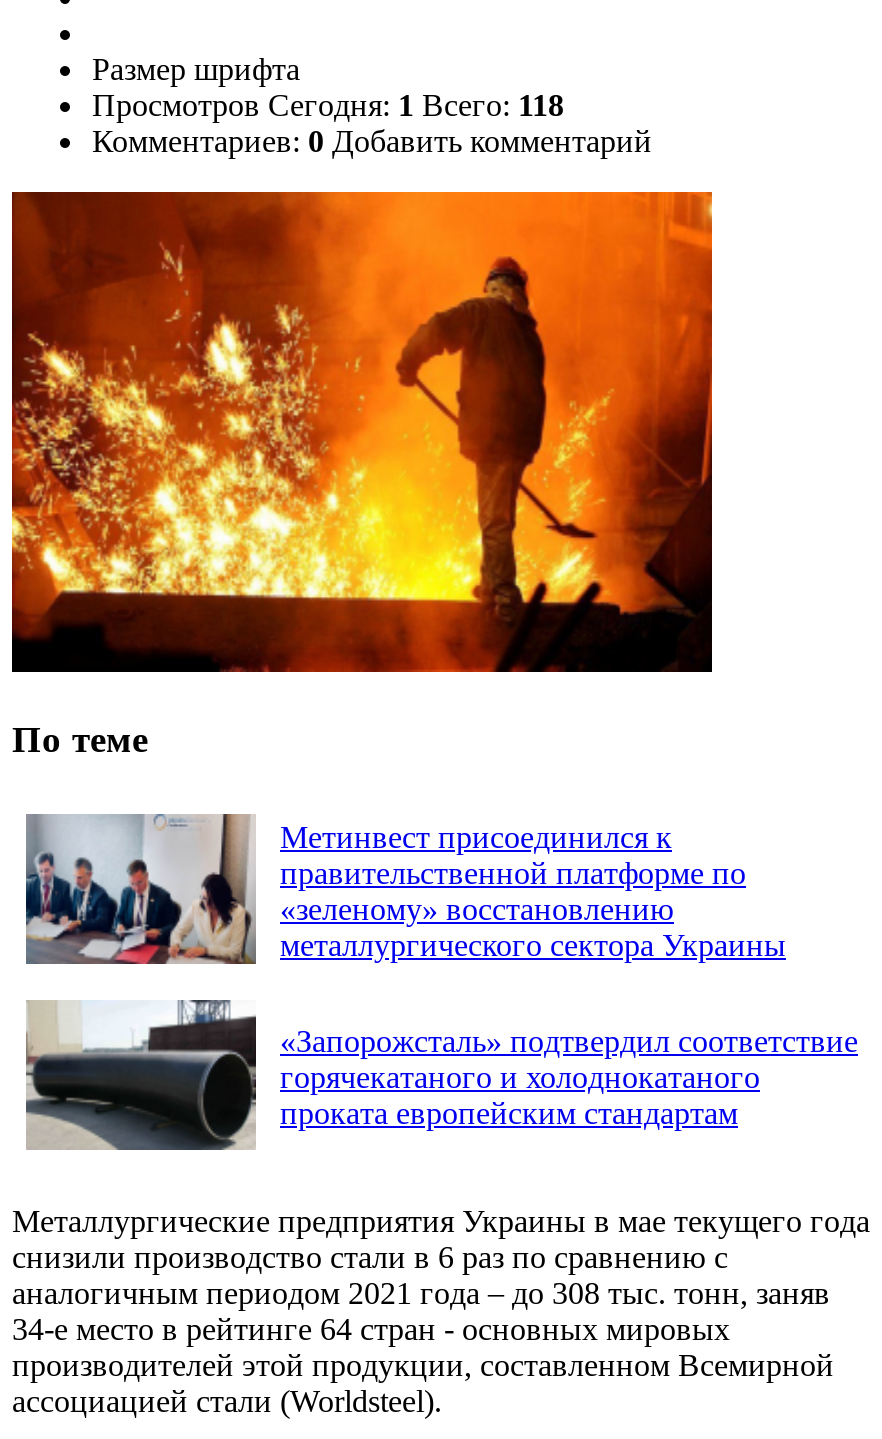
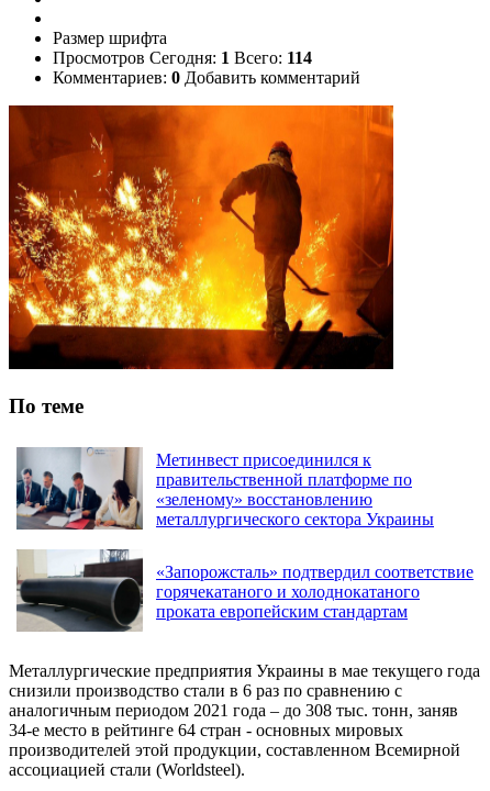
- ПросмотровСегодня: 1 Всего: 118
+ ПросмотровСегодня: 1 Всего: 114
